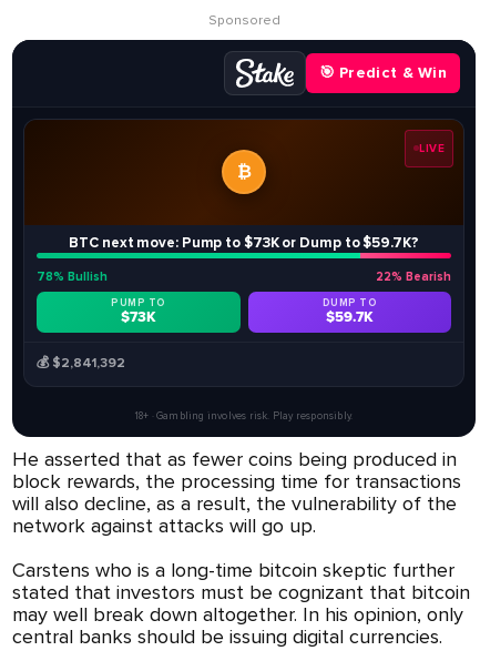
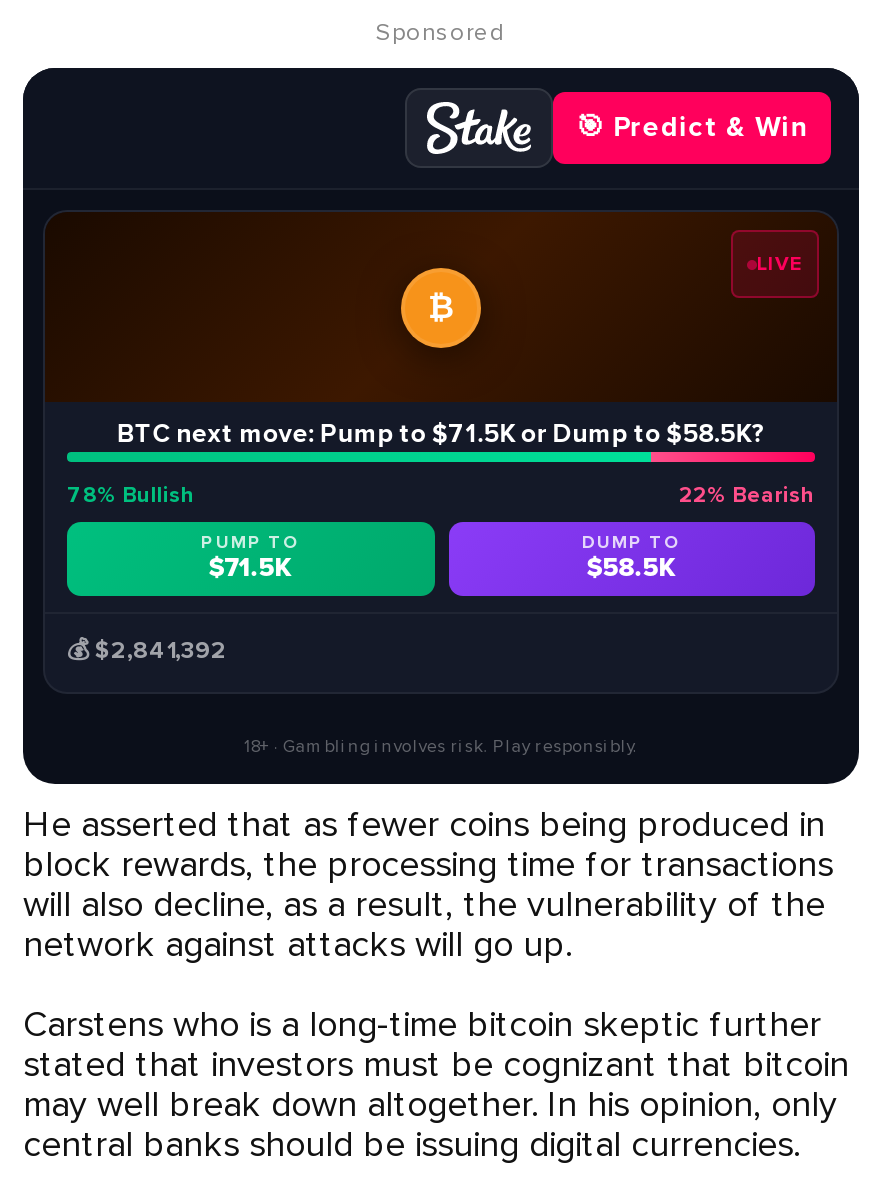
- BTC next move: Pump to $73K or Dump to $59.7K?
+ BTC next move: Pump to $71.5K or Dump to $58.5K?

- $73K
+ $71.5K

- $59.7K
+ $58.5K
